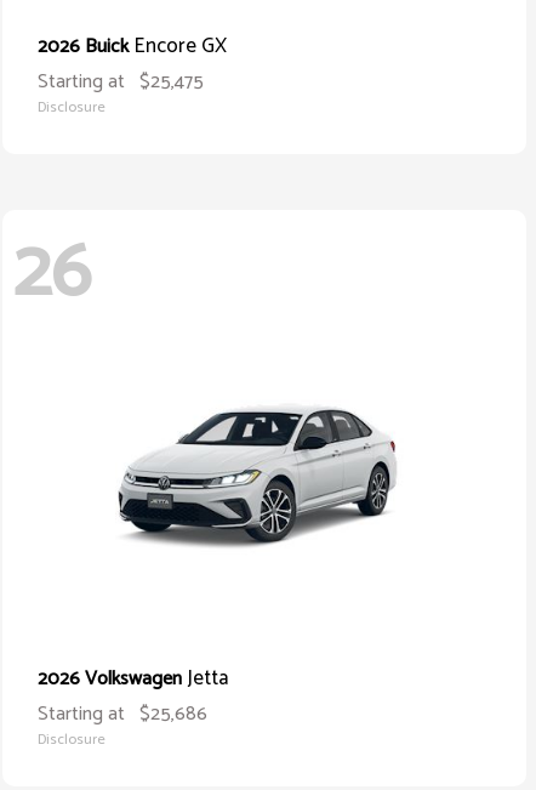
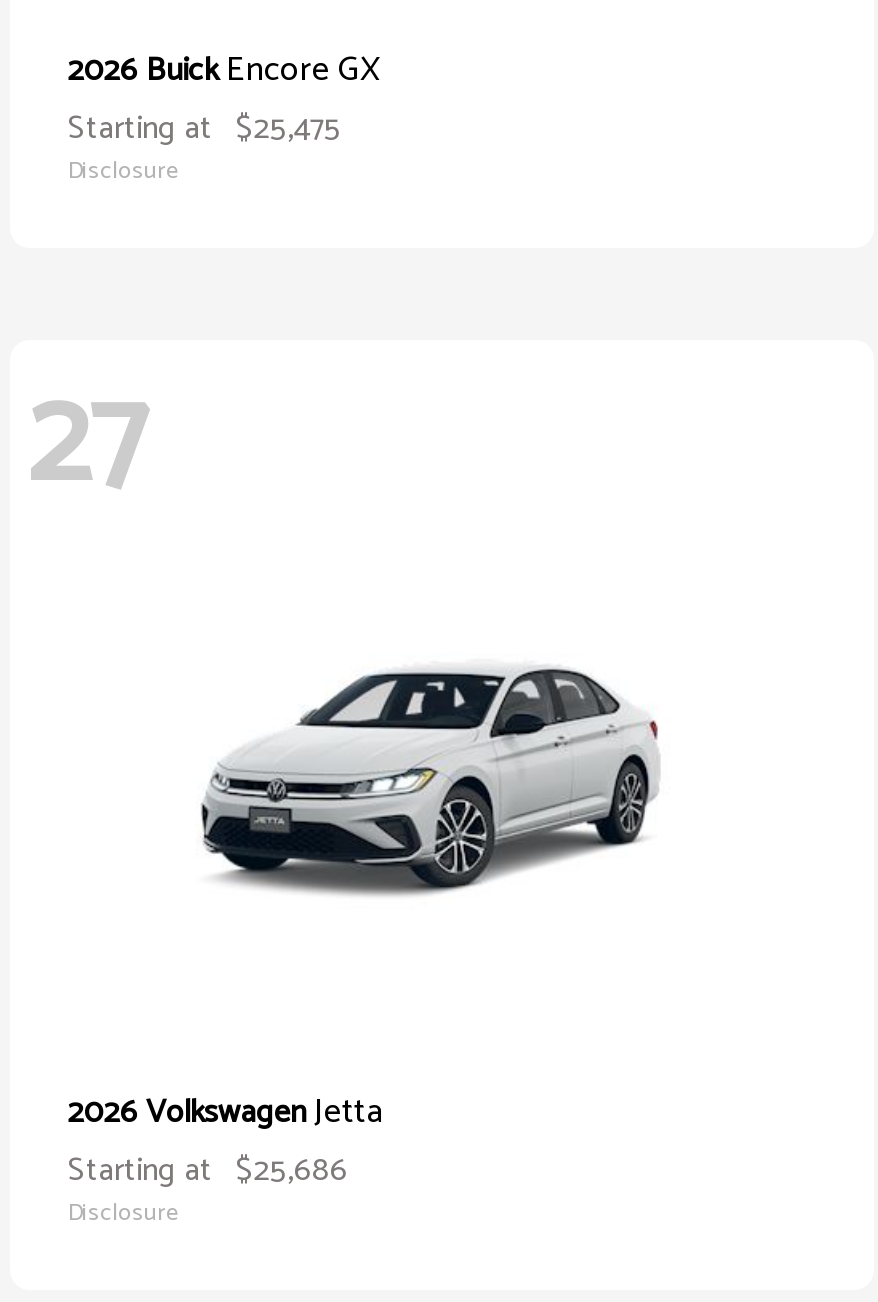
- 26
+ 27
